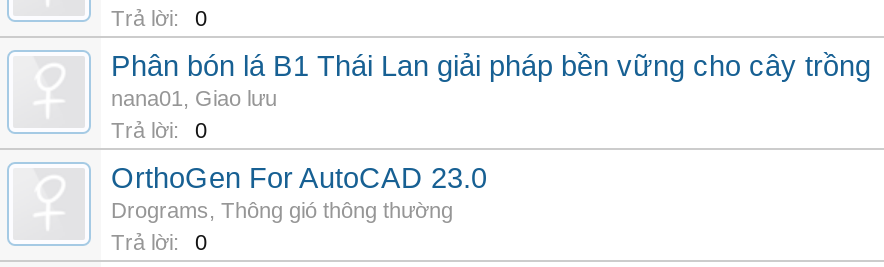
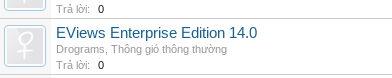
- Phân bón lá B1 Thái Lan giải pháp bền vững cho cây trồng
- nana01, Giao lưu
- Trả lời:
- 0
- OrthoGen For AutoCAD 23.0
+ EViews Enterprise Edition 14.0
